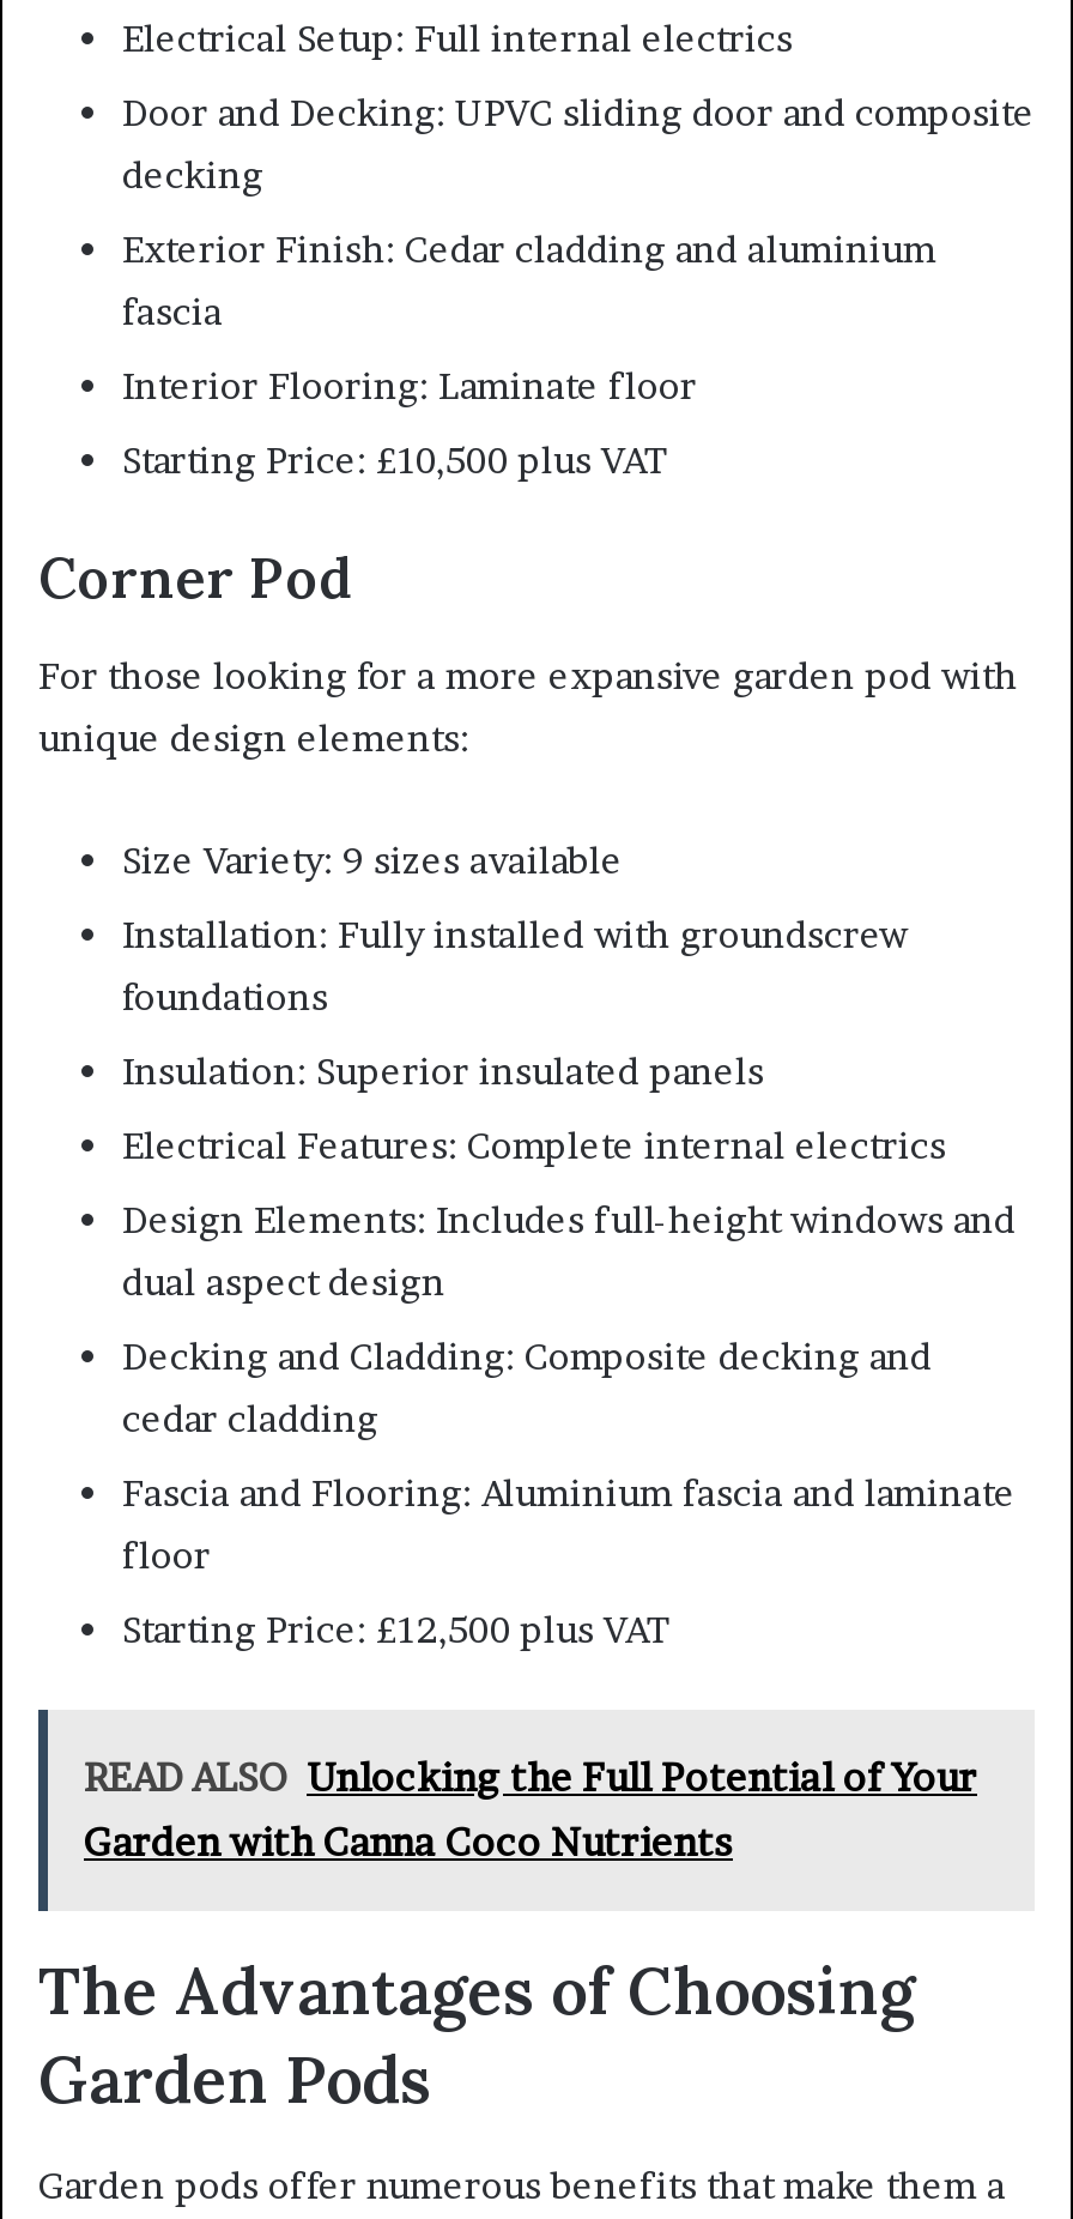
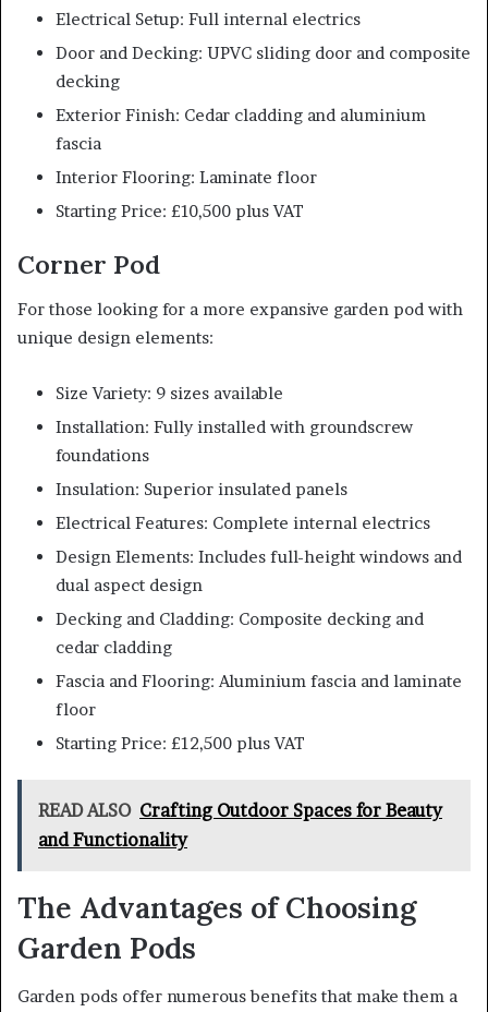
- READ ALSO Unlocking the Full Potential of Your
- Garden with Canna Coco Nutrients
+ READ ALSO Crafting Outdoor Spaces for Beauty
+ and Functionality
